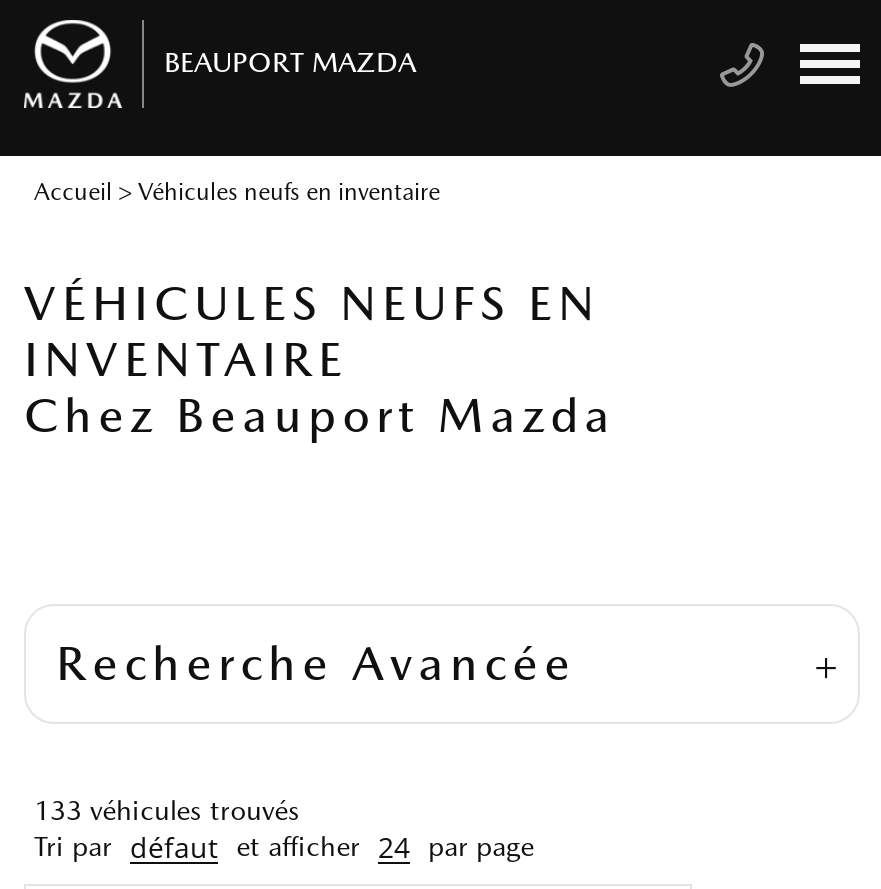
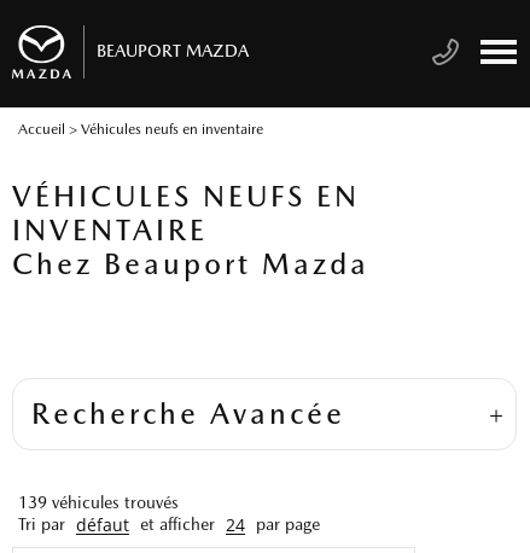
- 133 véhicules trouvés
+ 139 véhicules trouvés
